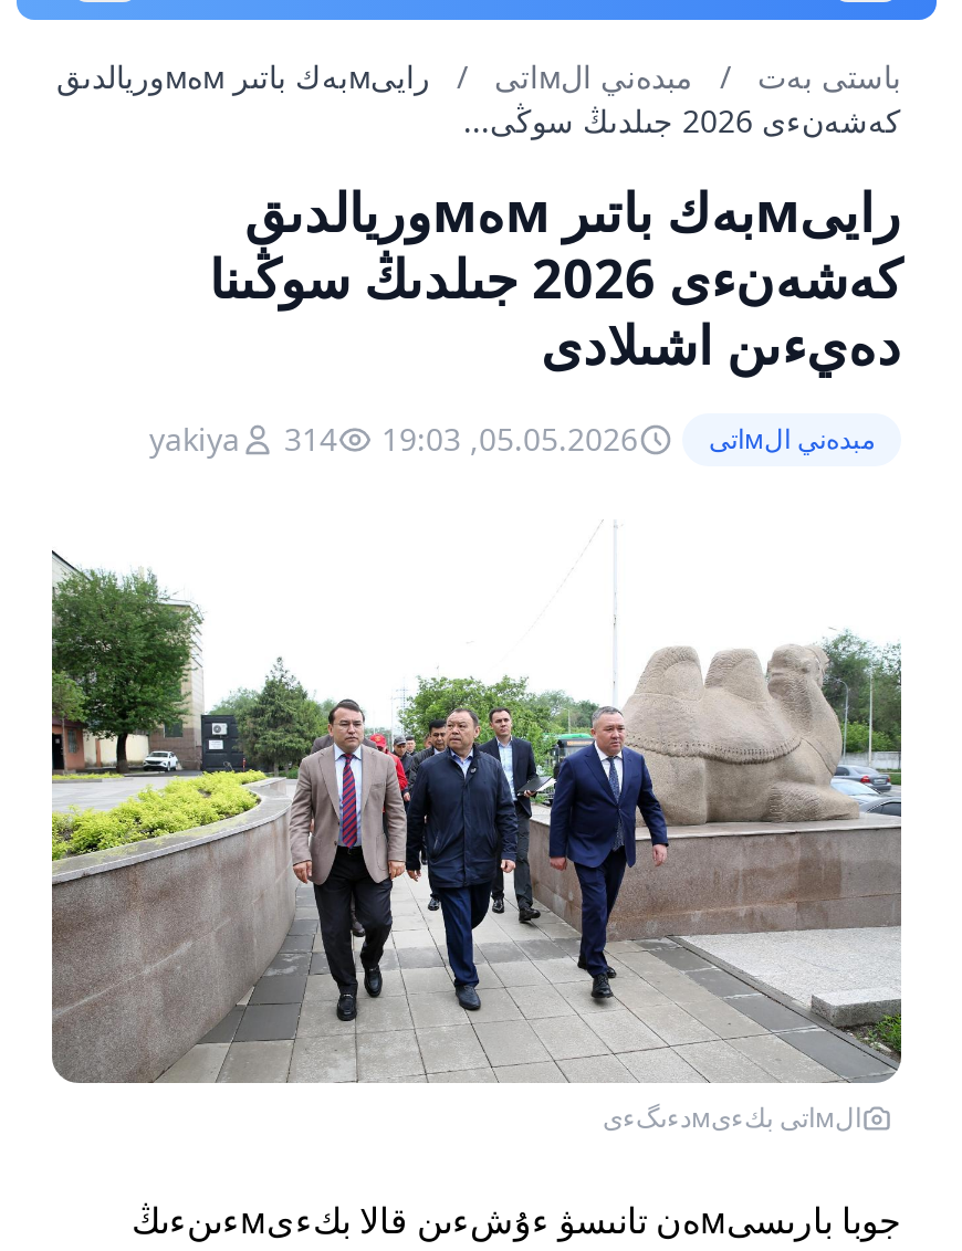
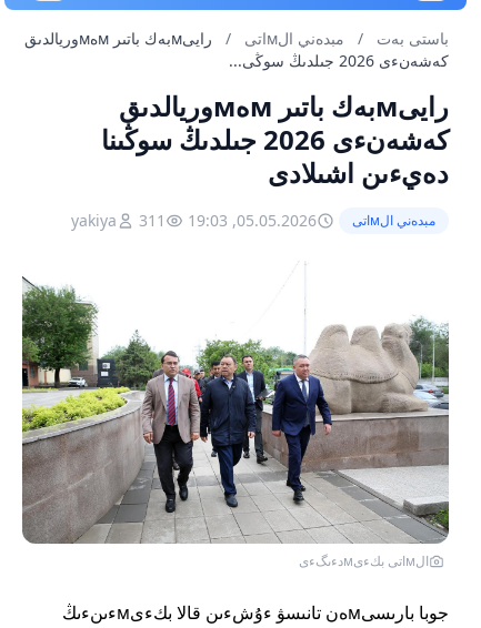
- yakiya 314
+ yakiya 311
